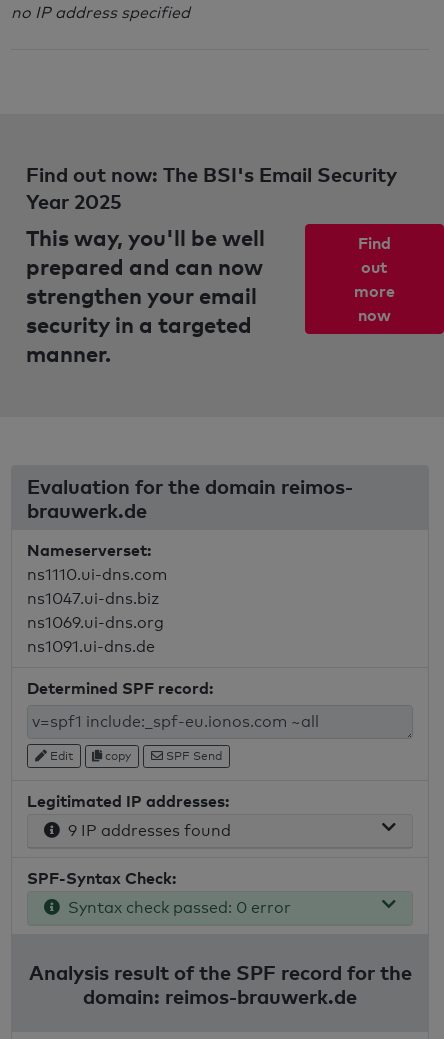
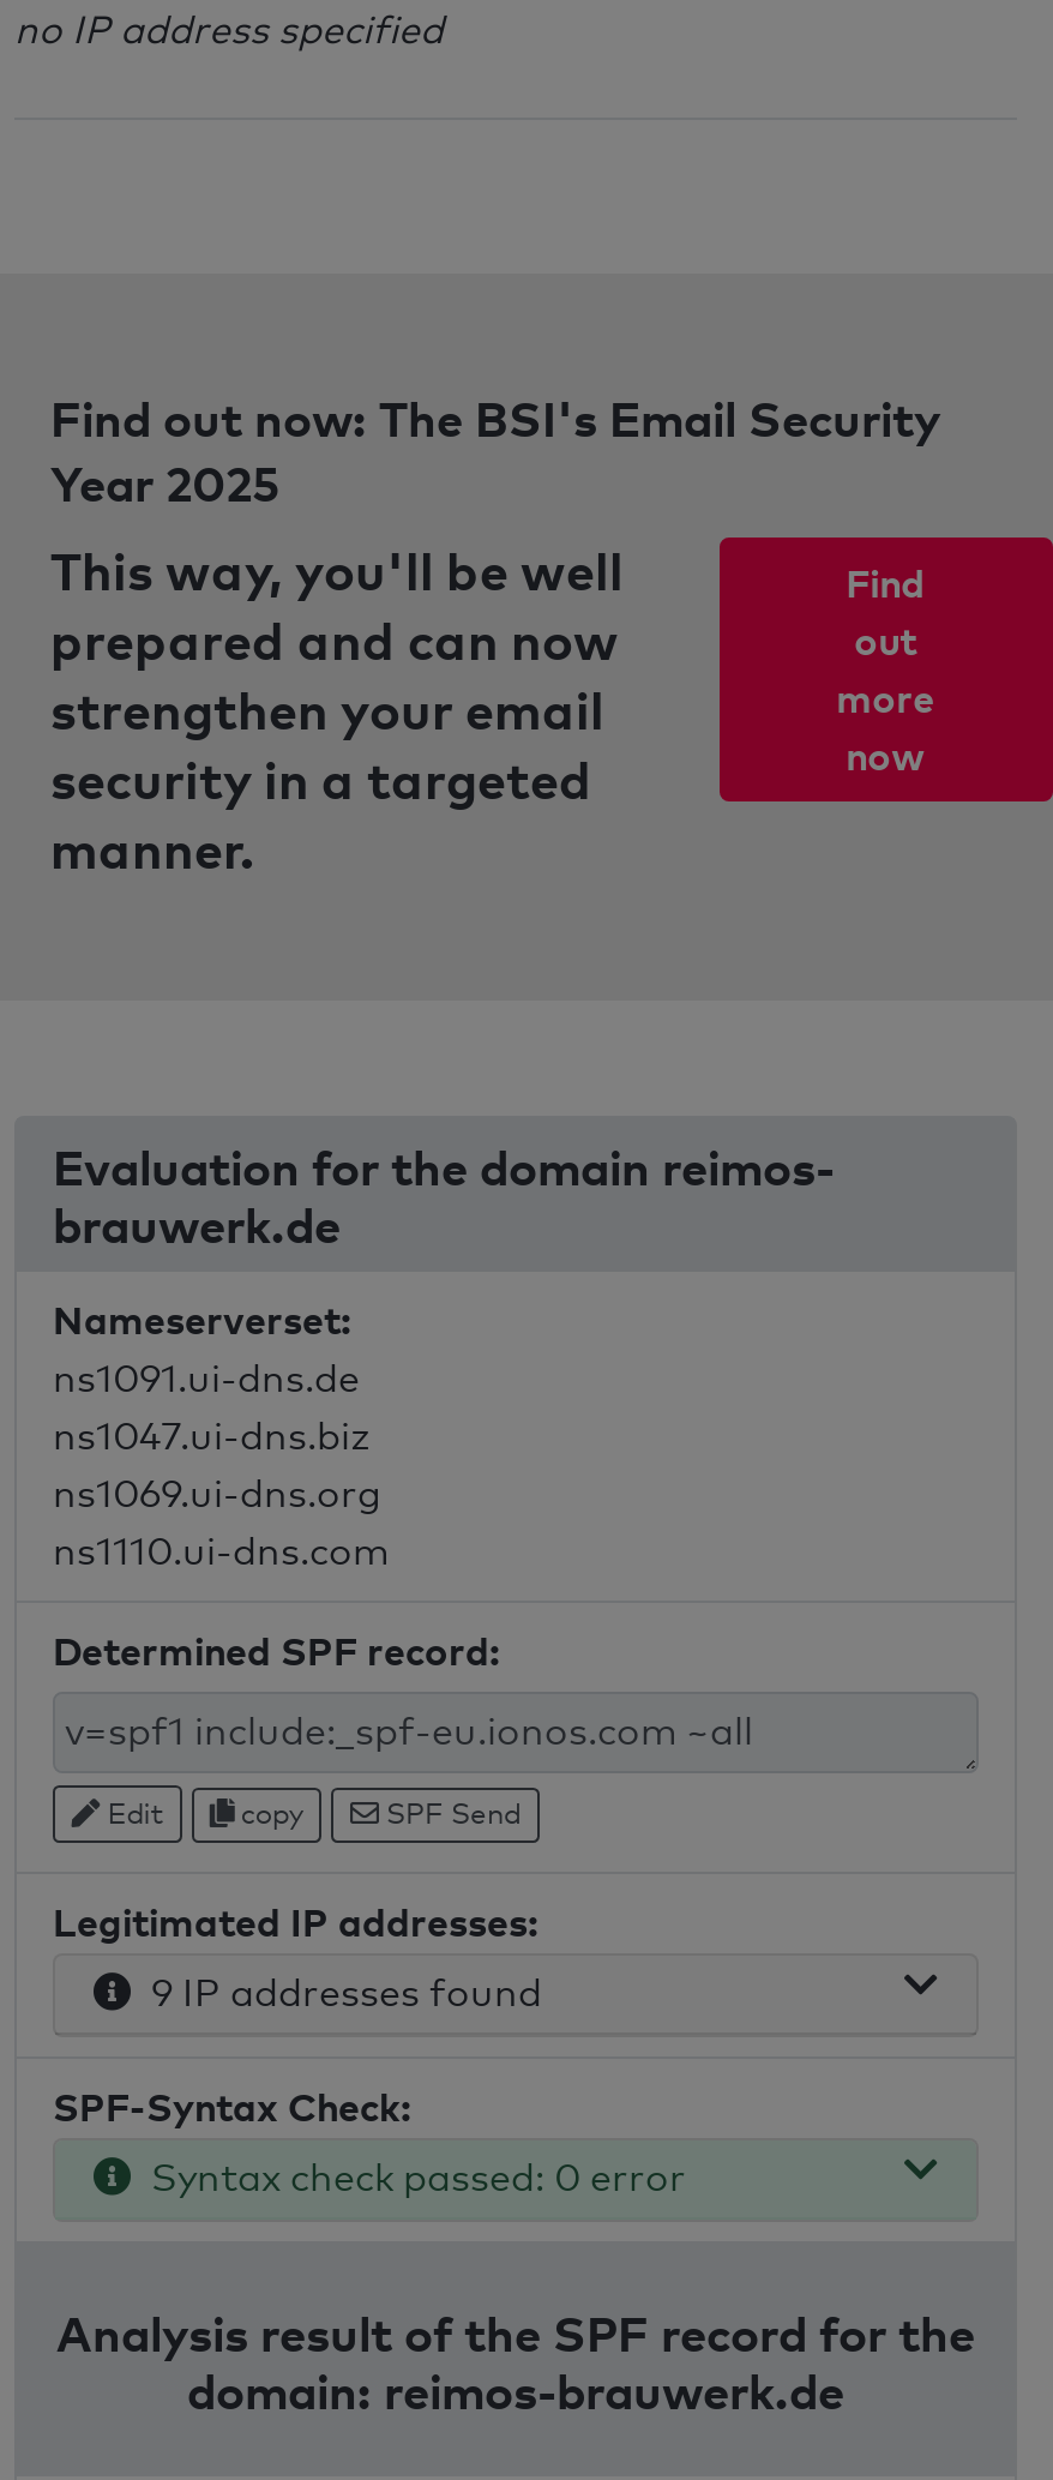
- ns1110.ui-dns.com
+ ns1091.ui-dns.de

- ns1091.ui-dns.de
+ ns1110.ui-dns.com
